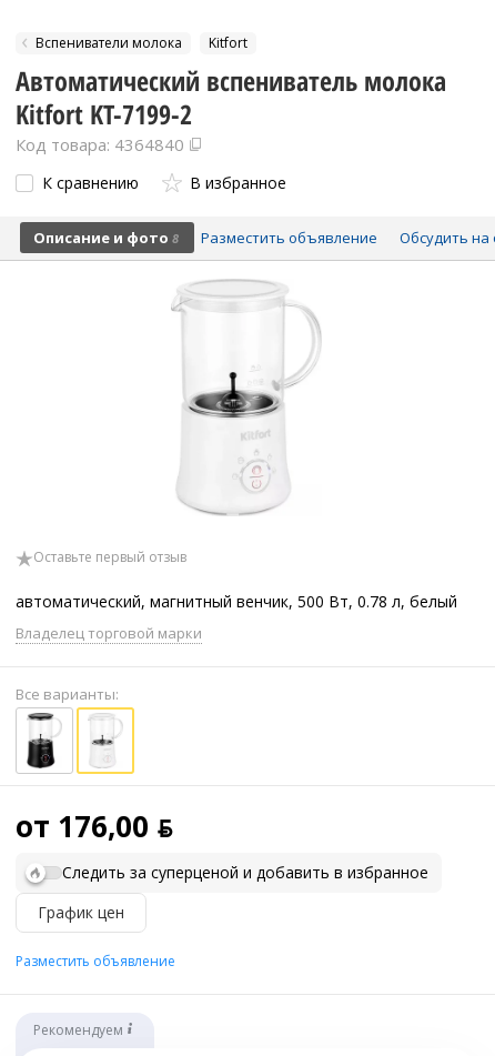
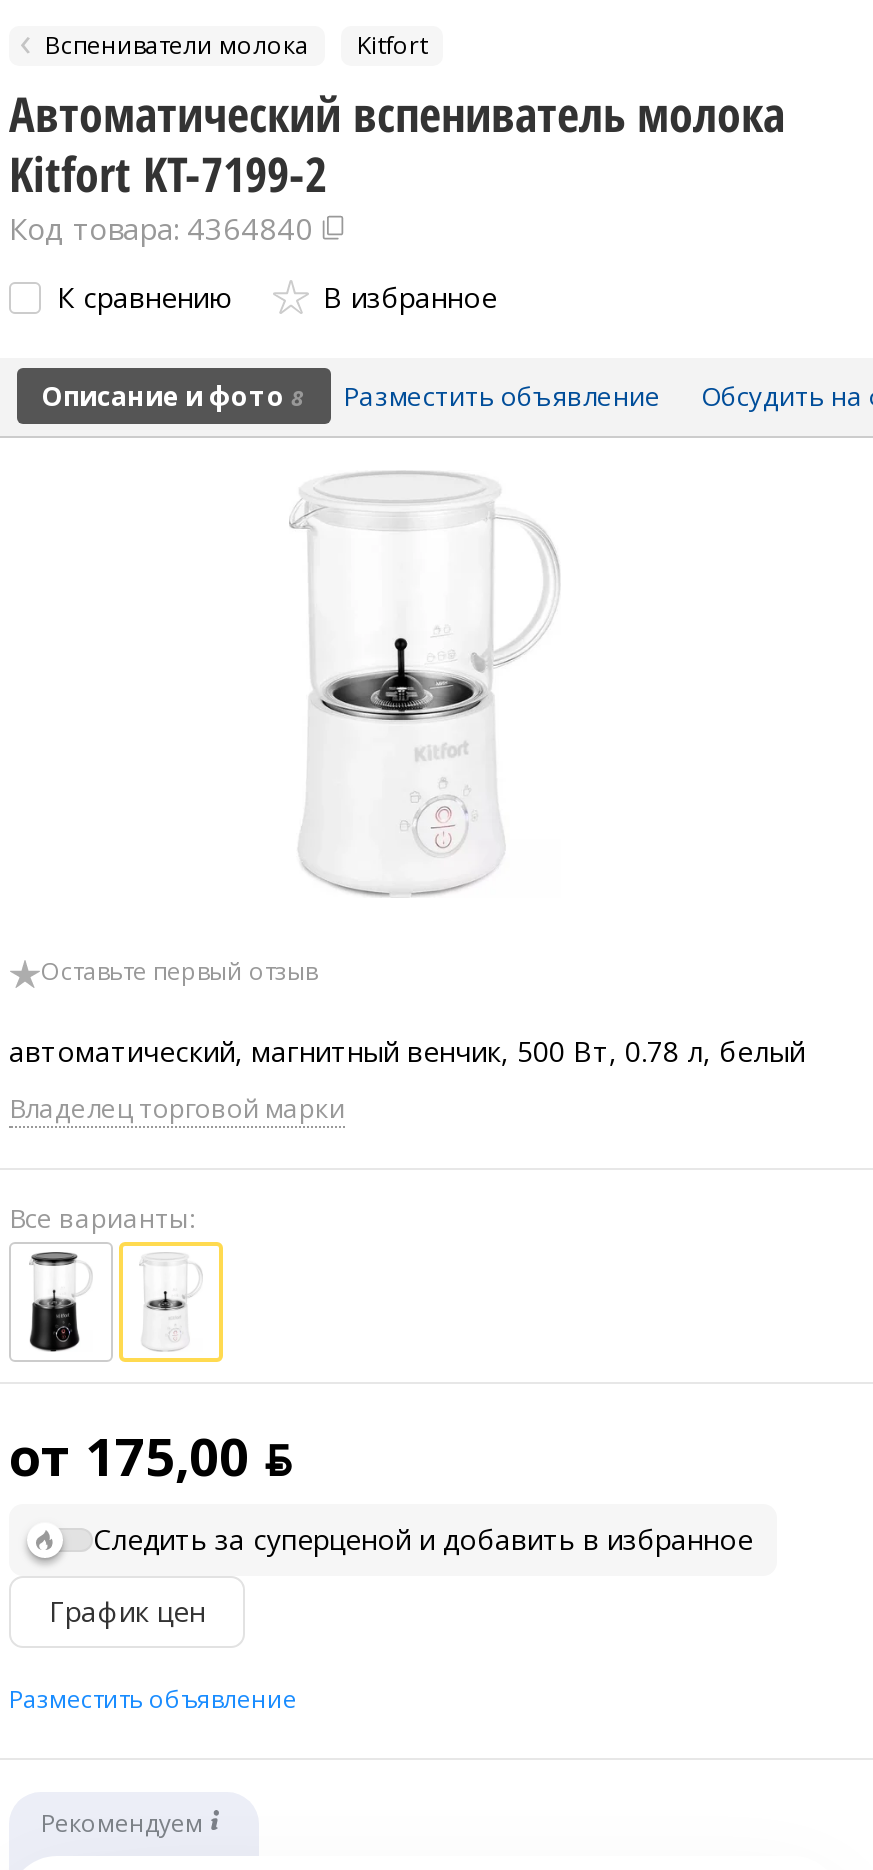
- от 176,00 ƃ
+ от 175,00 ƃ
